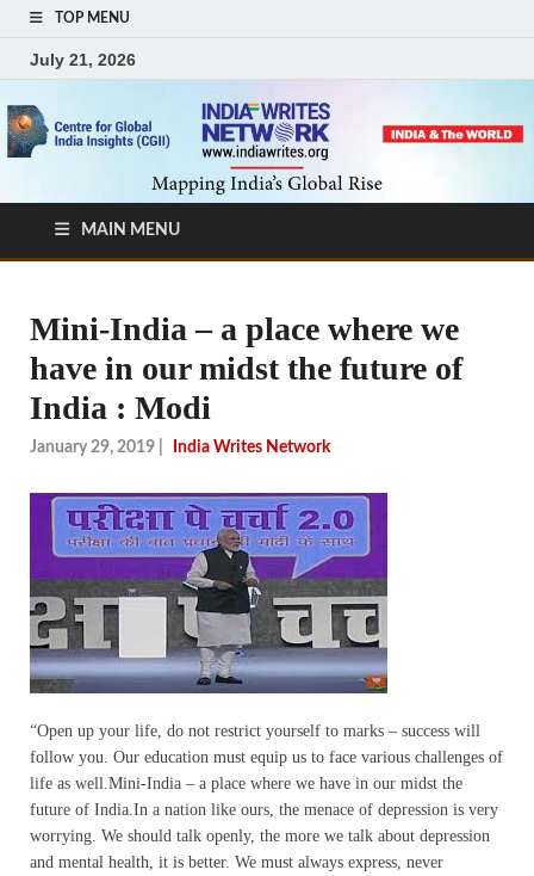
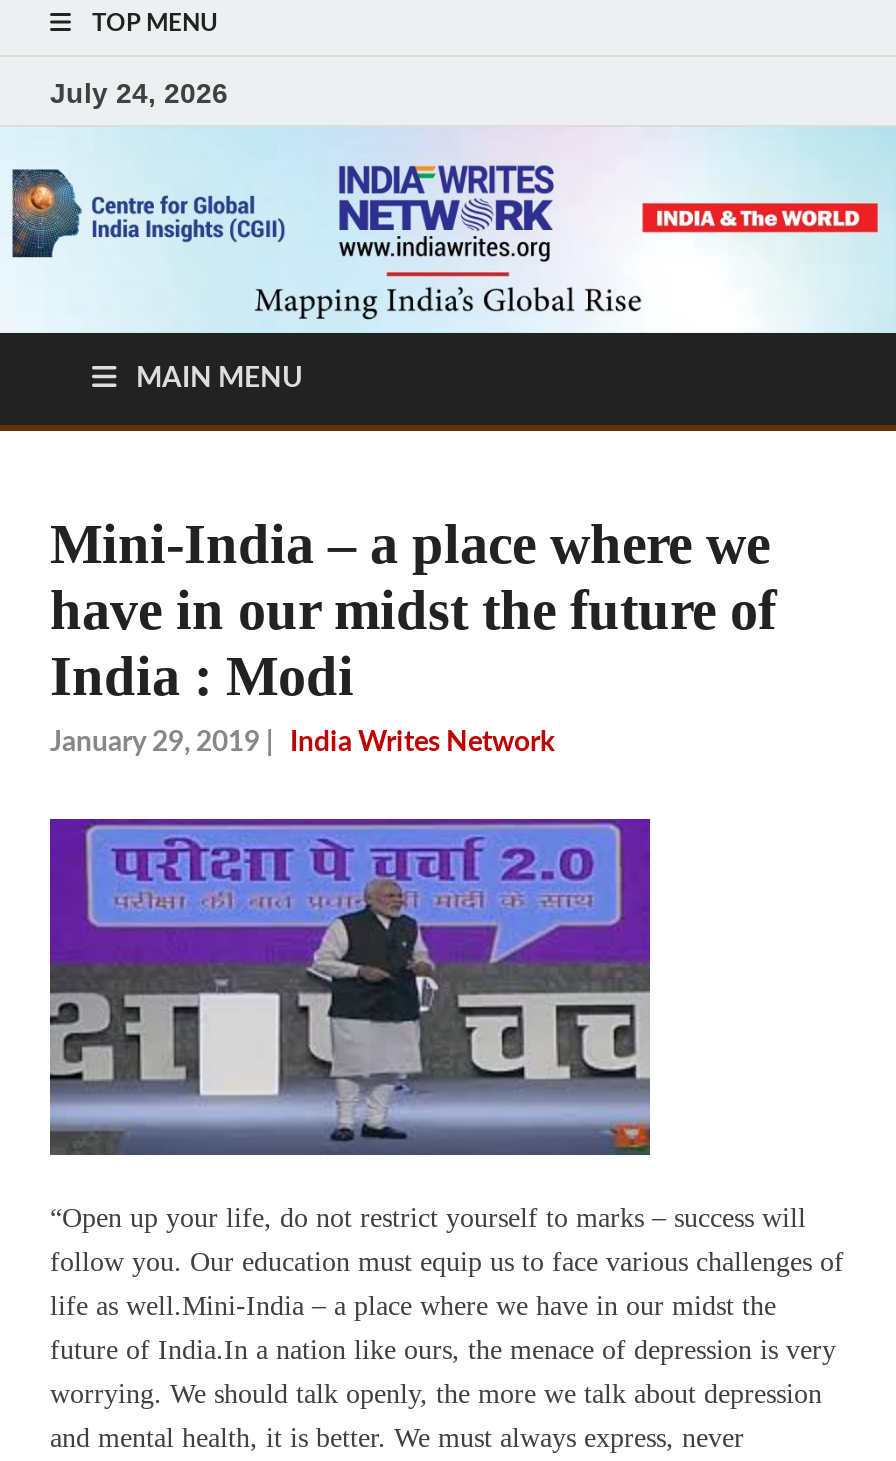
- July 21, 2026
+ July 24, 2026
